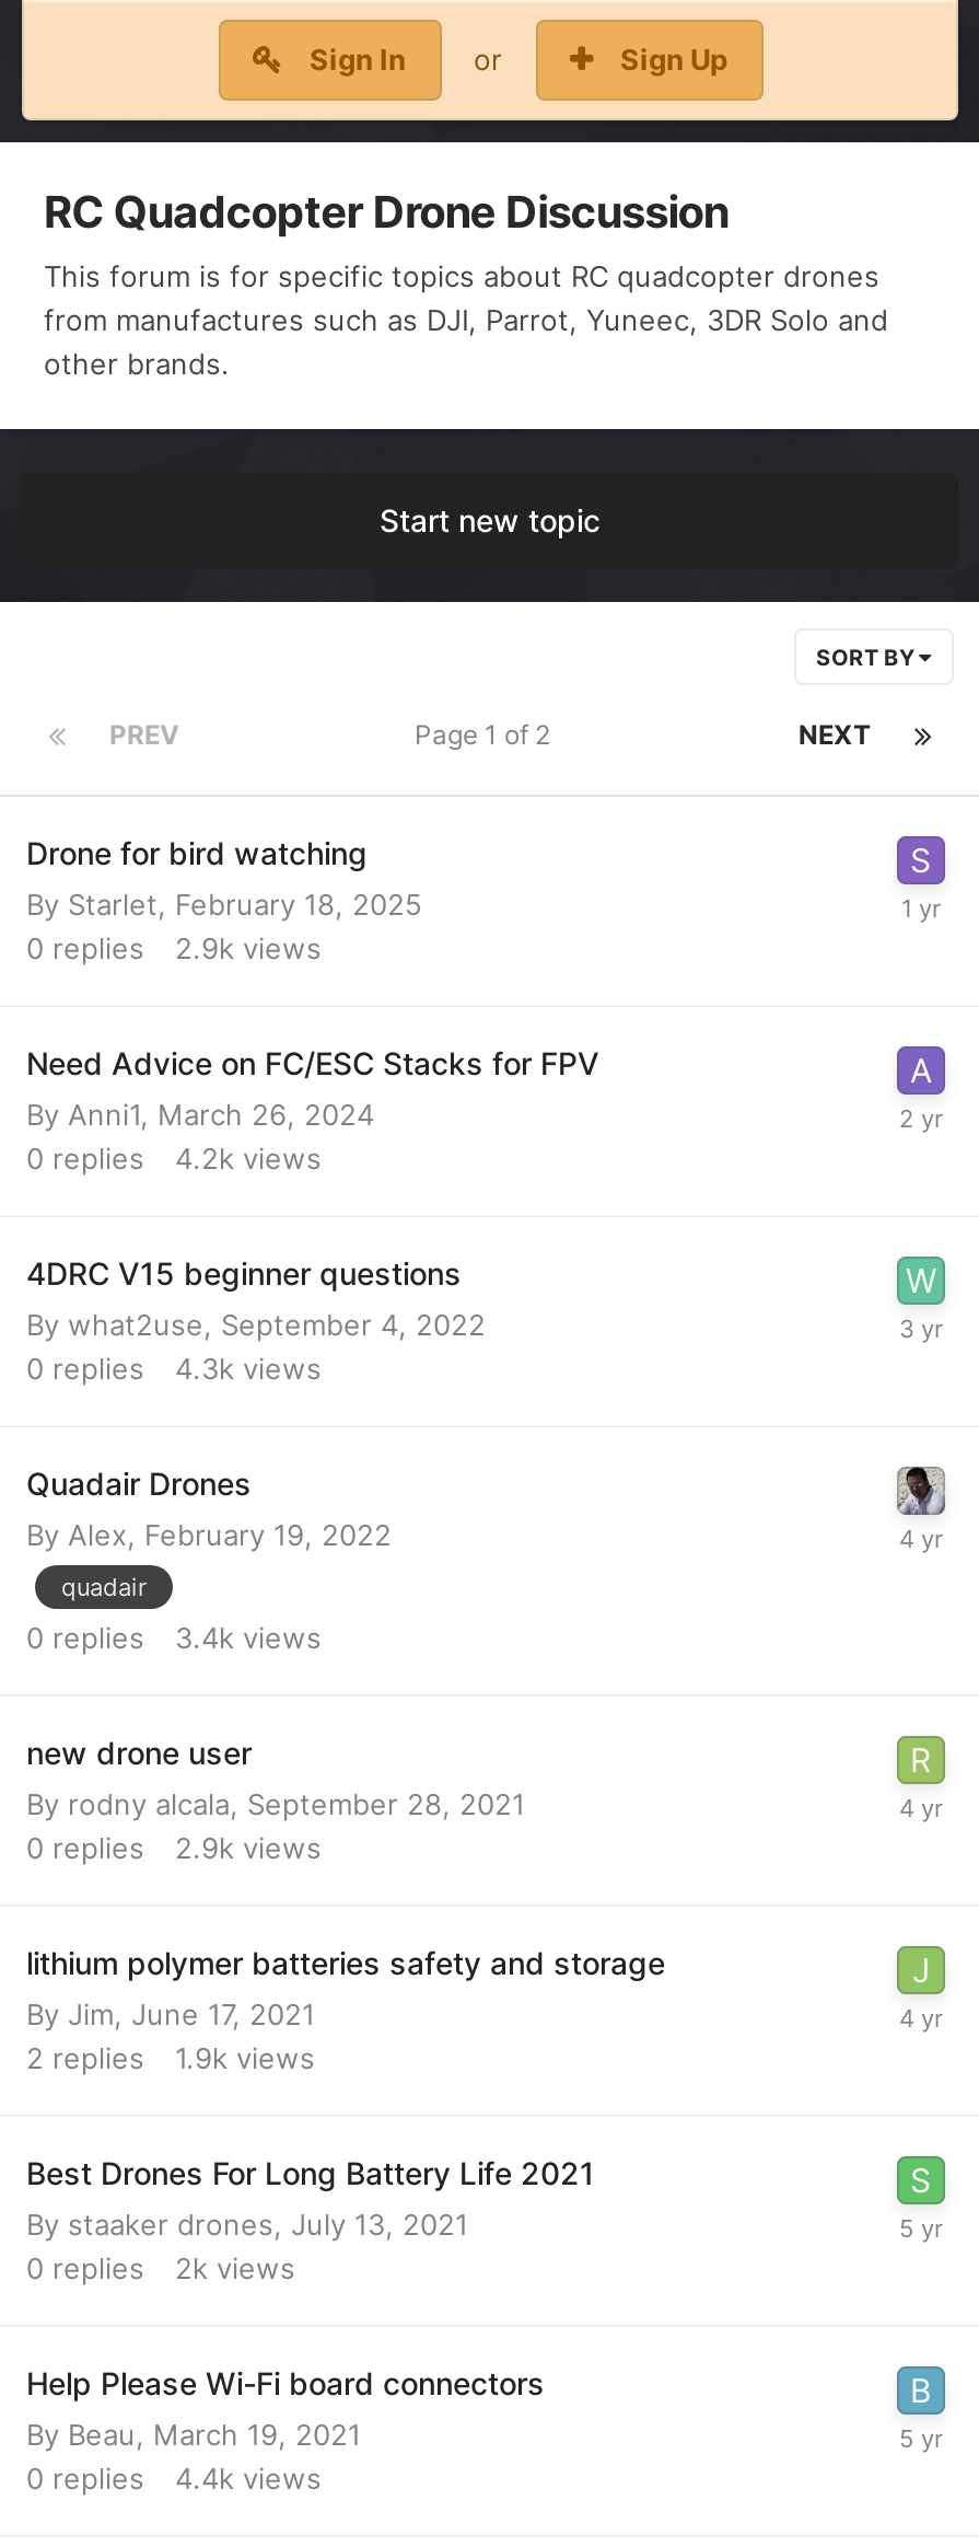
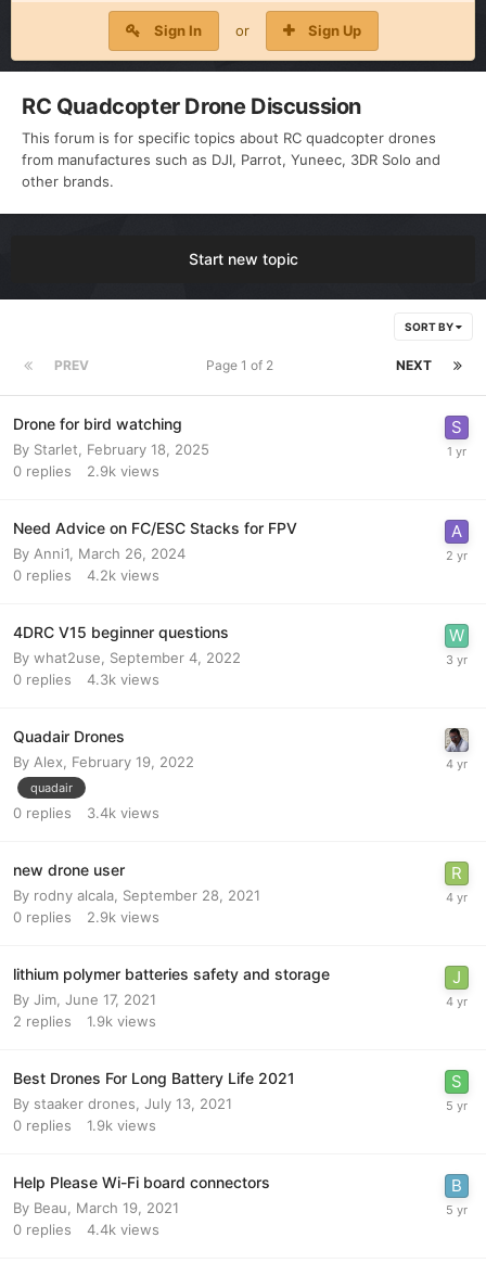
- 0 replies 2k views
+ 0 replies 1.9k views
